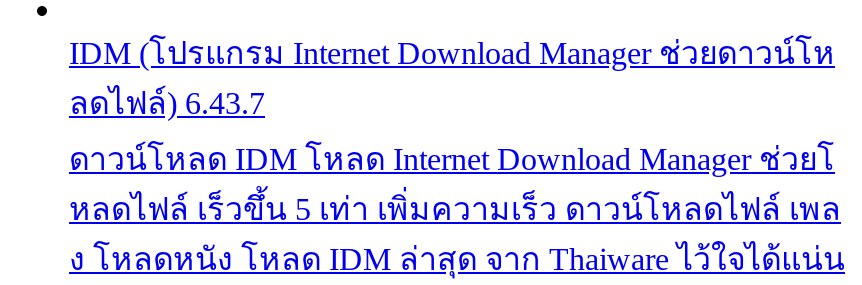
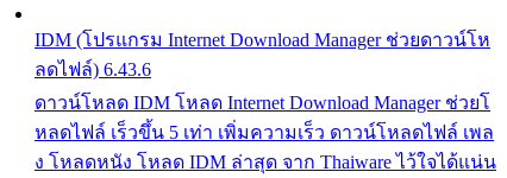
- ลดไฟล์) 6.43.7
+ ลดไฟล์) 6.43.6
